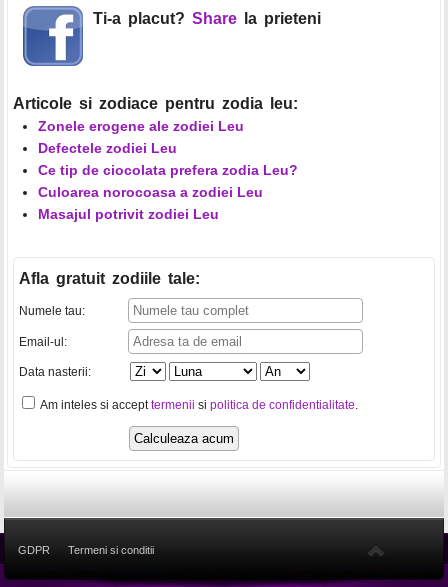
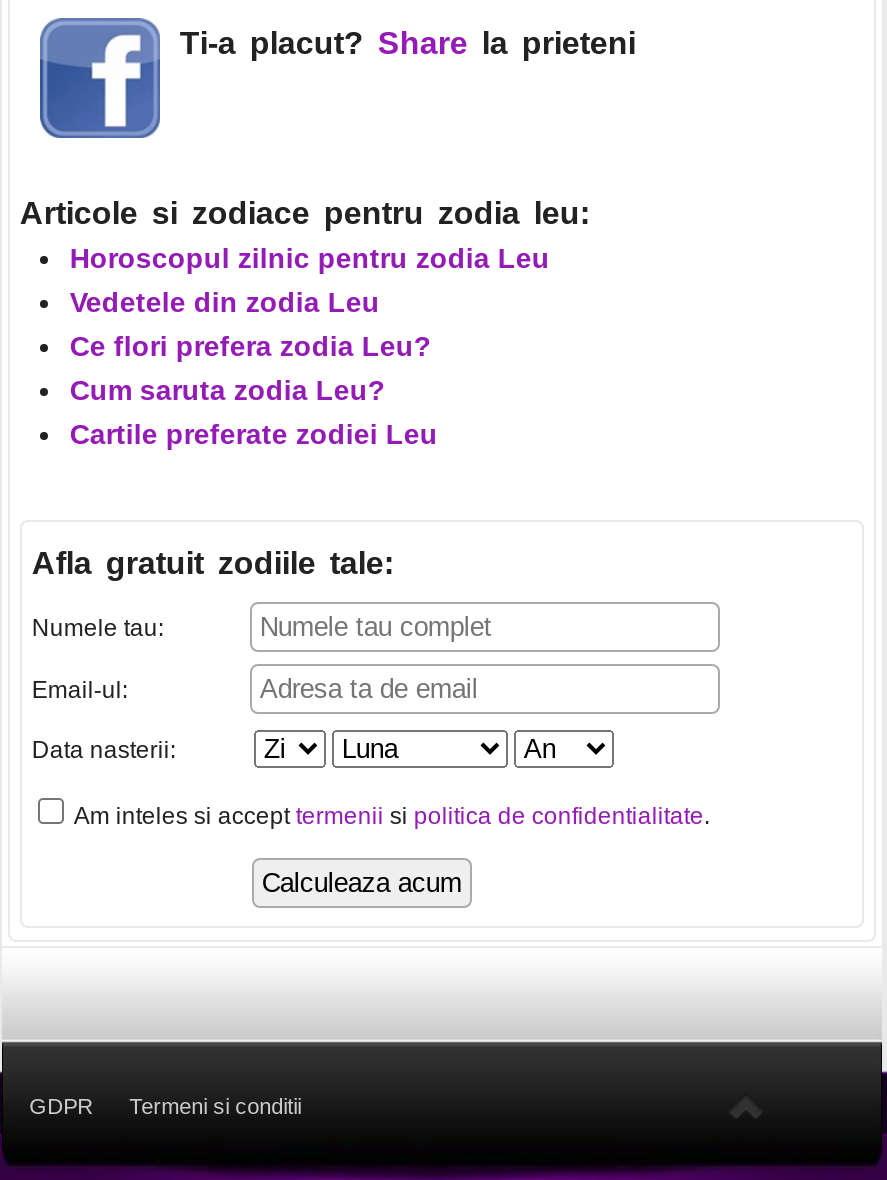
- Zonele erogene ale zodiei Leu
- Defectele zodiei Leu
- Ce tip de ciocolata prefera zodia Leu?
- Culoarea norocoasa a zodiei Leu
- Masajul potrivit zodiei Leu
+ Horoscopul zilnic pentru zodia Leu
+ Vedetele din zodia Leu
+ Ce flori prefera zodia Leu?
+ Cum saruta zodia Leu?
+ Cartile preferate zodiei Leu
